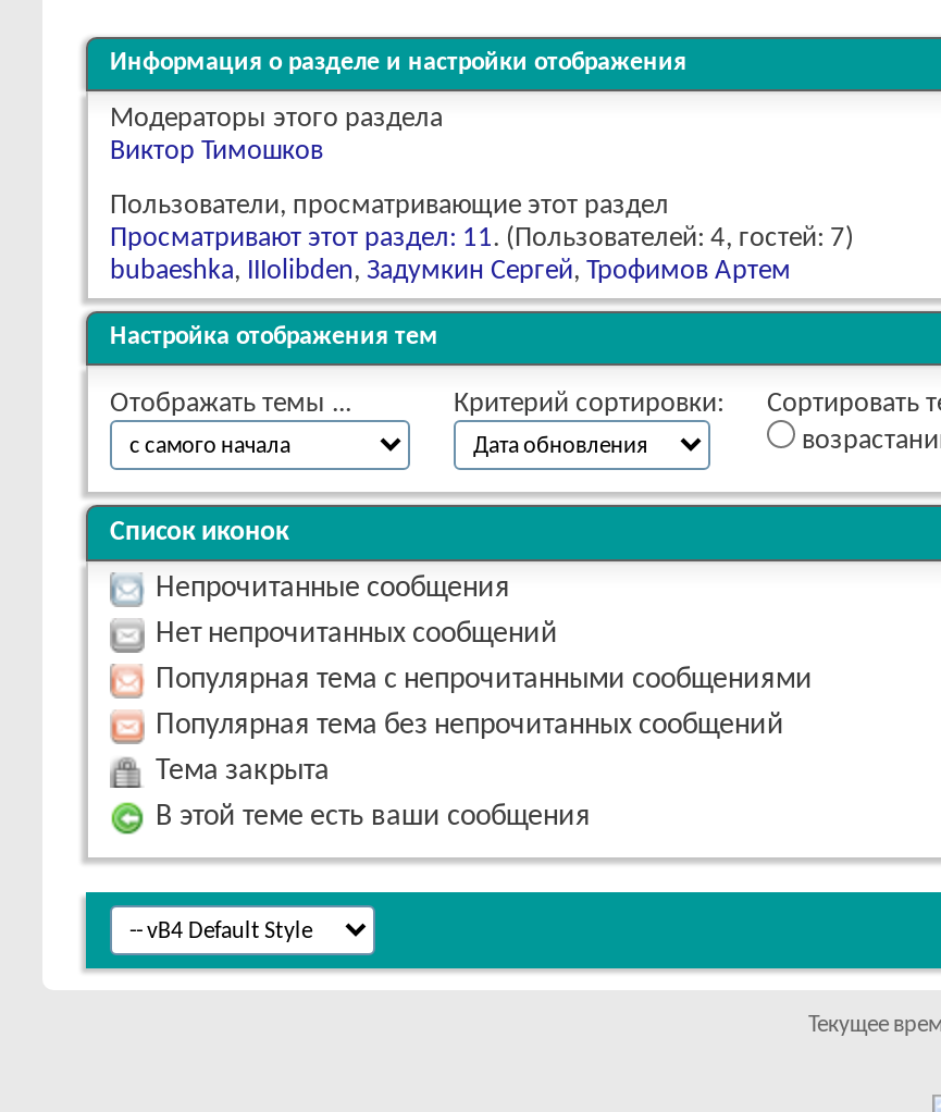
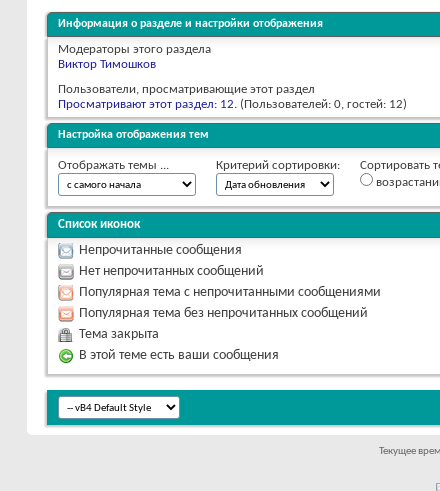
- Просматривают этот раздел: 11. (Пользователей: 4, гостей: 7)
- bubaeshka, IIIolibden, Задумкин Сергей, Трофимов Артем
+ Просматривают этот раздел: 12. (Пользователей: 0, гостей: 12)
